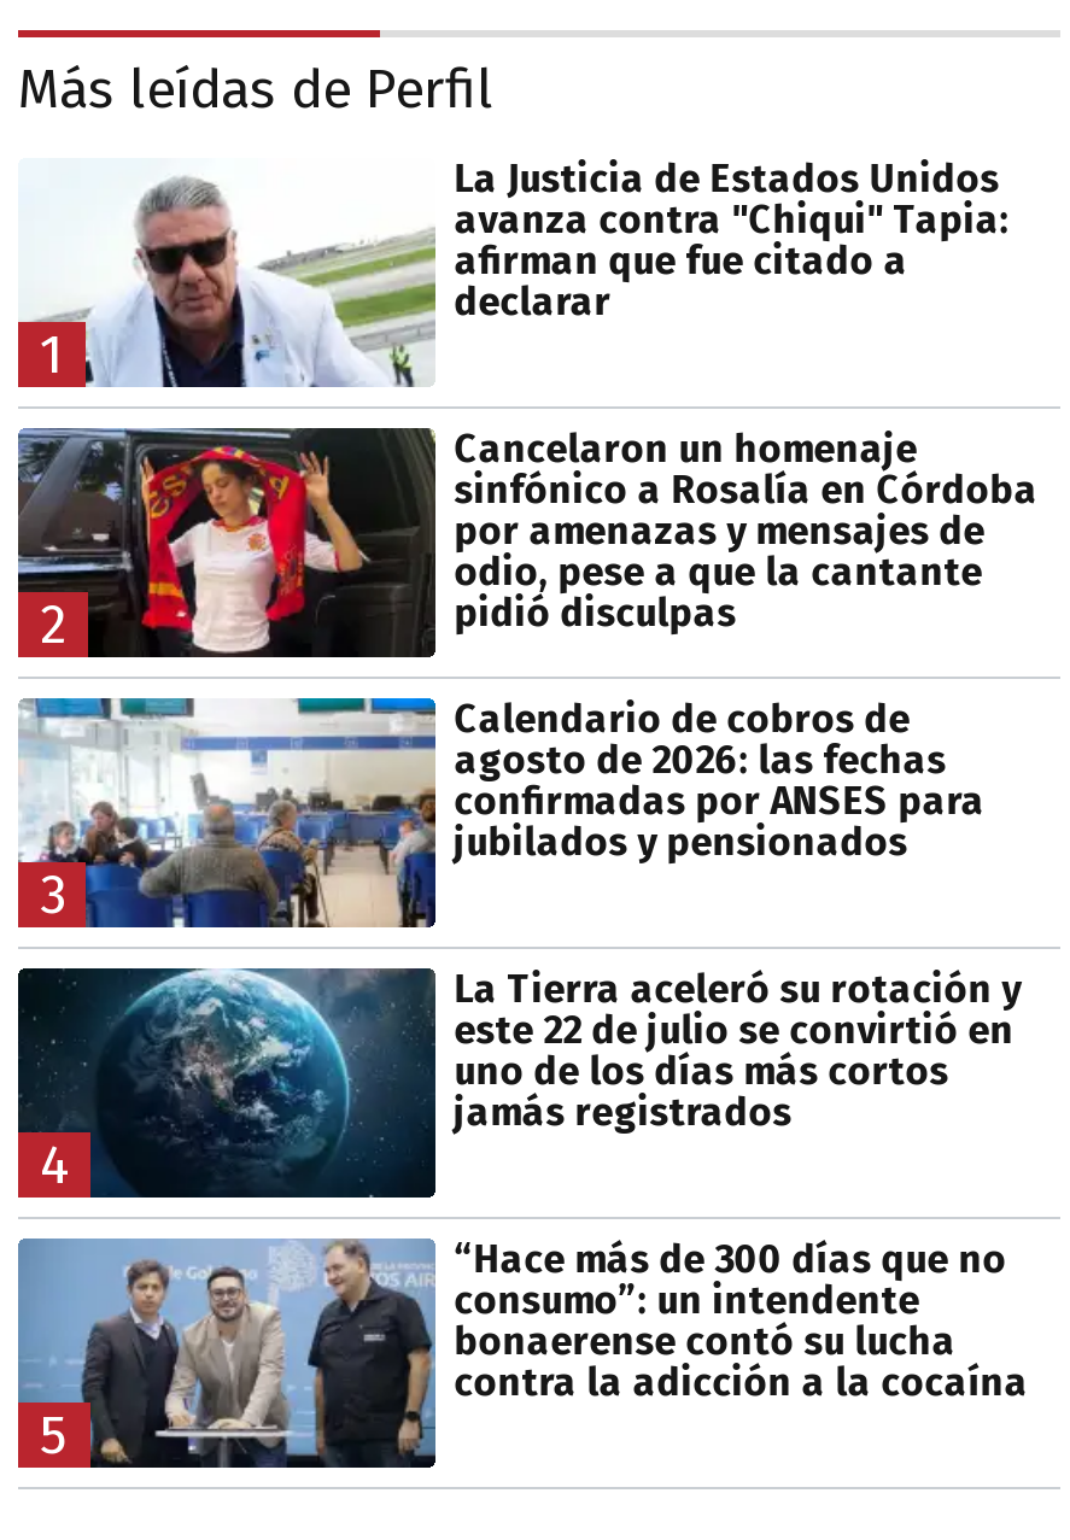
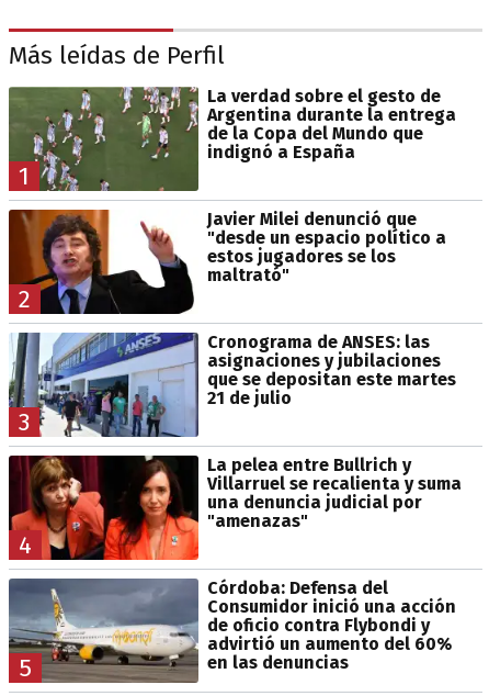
- [image]
- La Justicia de Estados Unidos
- avanza contra "Chiqui" Tapia:
- afirman que fue citado a
- declarar
+ [image]
+ La verdad sobre el gesto de
+ Argentina durante la entrega
+ de la Copa del Mundo que
+ indignó a España

- [image]
- Cancelaron un homenaje
- sinfónico a Rosalía en Córdoba
- por amenazas y mensajes de
- odio, pese a que la cantante
- pidió disculpas
+ [image]
+ Javier Milei denunció que
+ "desde un espacio político a
+ estos jugadores se los
+ maltrató"

- [image]
- Calendario de cobros de
- agosto de 2026: las fechas
- confirmadas por ANSES para
- jubilados y pensionados
+ [image]
+ Cronograma de ANSES: las
+ asignaciones y jubilaciones
+ que se depositan este martes
+ 21 de julio

- [image]
- La Tierra aceleró su rotación y
- este 22 de julio se convirtió en
- uno de los días más cortos
- jamás registrados
+ [image]
+ La pelea entre Bullrich y
+ Villarruel se recalienta y suma
+ una denuncia judicial por
+ "amenazas"

- [image]
- “Hace más de 300 días que no
- consumo”: un intendente
- bonaerense contó su lucha
- contra la adicción a la cocaína
+ [image]
+ Córdoba: Defensa del
+ Consumidor inició una acción
+ de oficio contra Flybondi y
+ advirtió un aumento del 60%
+ en las denuncias
